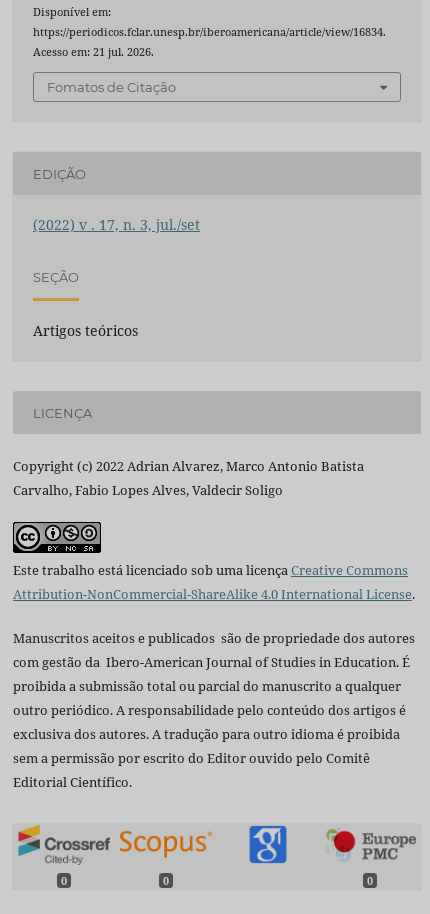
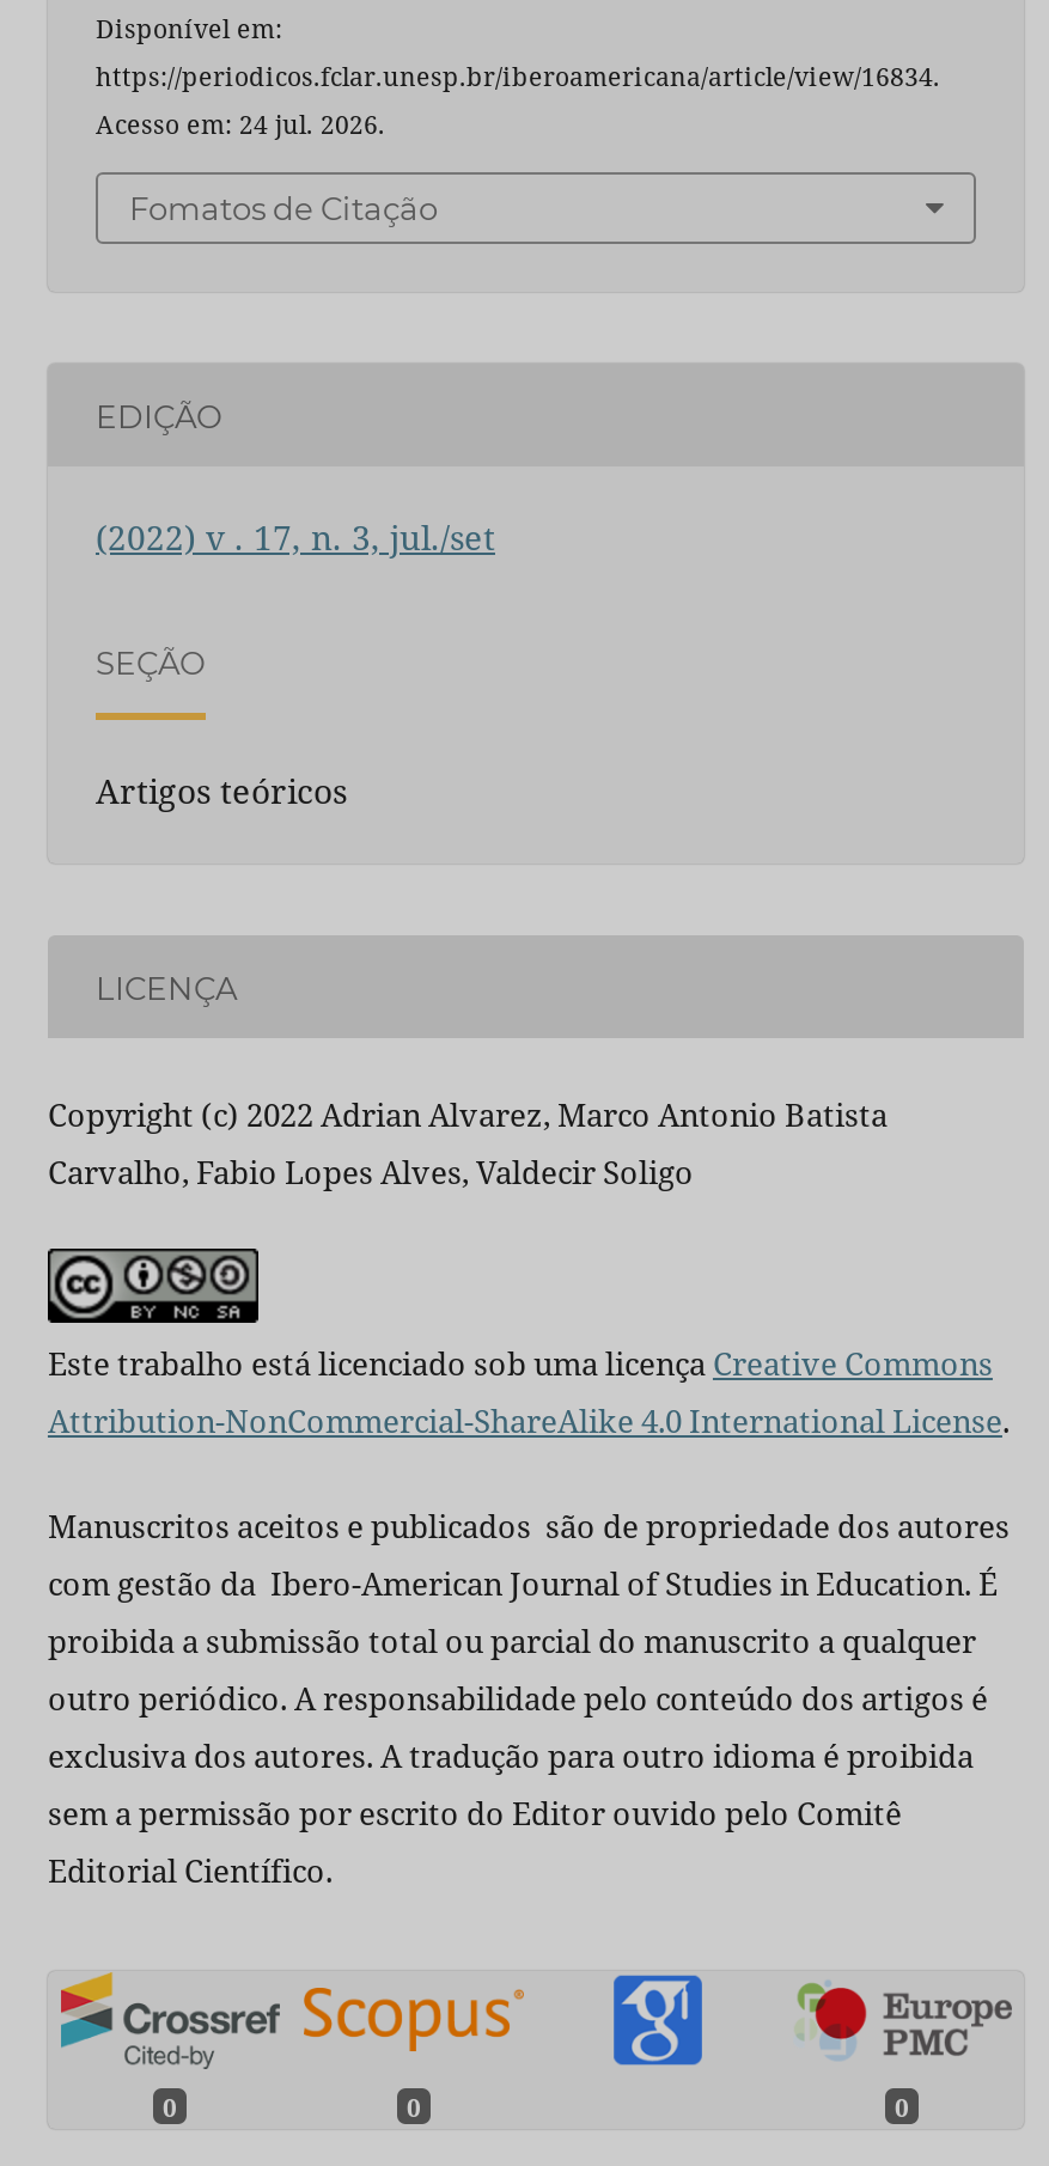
- Acesso em: 21 jul. 2026.
+ Acesso em: 24 jul. 2026.
